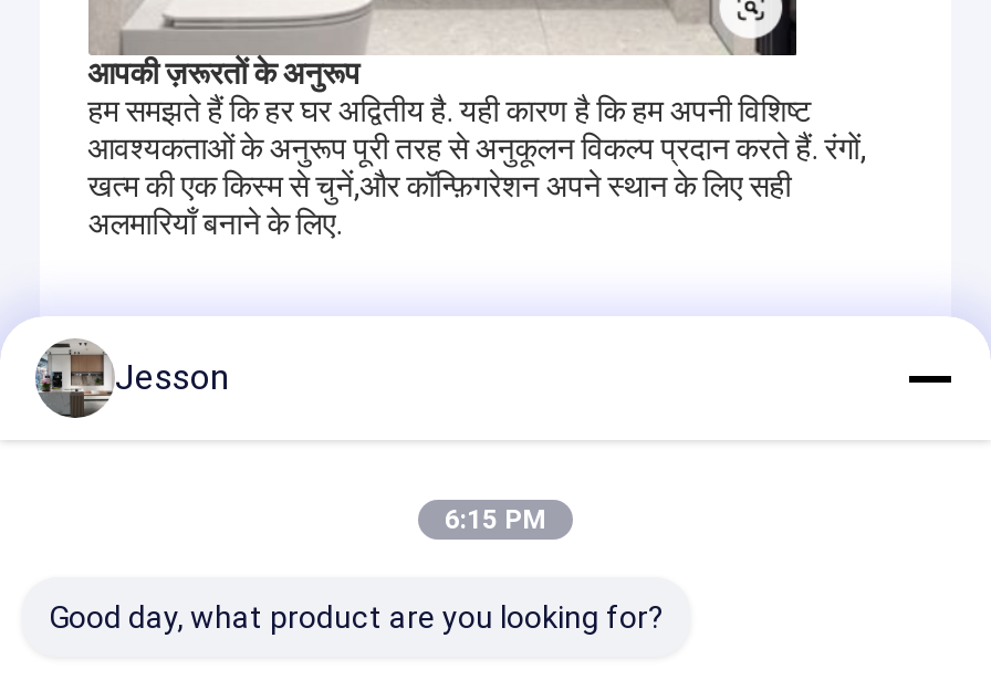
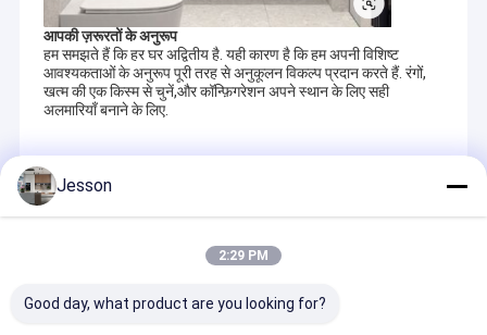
- 6:15 PM
+ 2:29 PM
